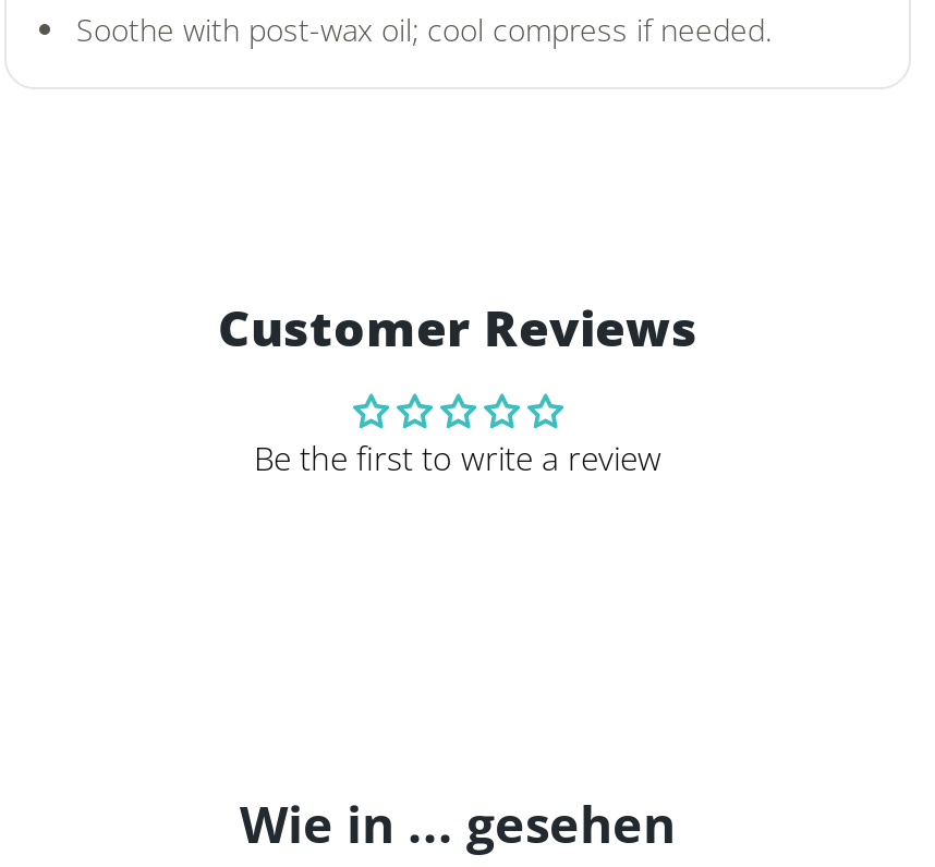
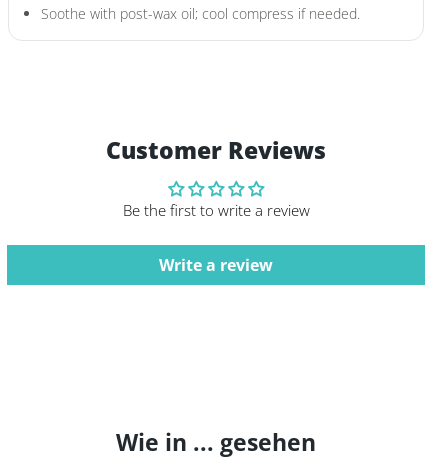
+ Write a review
